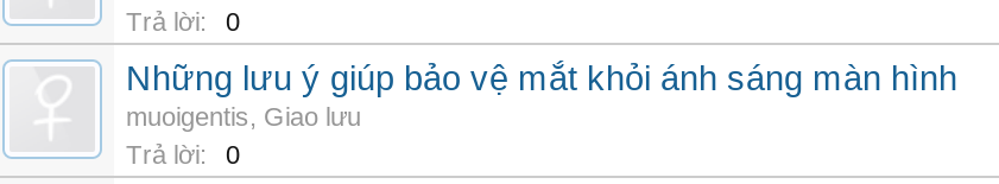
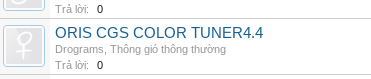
- Những lưu ý giúp bảo vệ mắt khỏi ánh sáng màn hình
- muoigentis, Giao lưu
+ ORIS CGS COLOR TUNER4.4
+ Drograms, Thông gió thông thường
